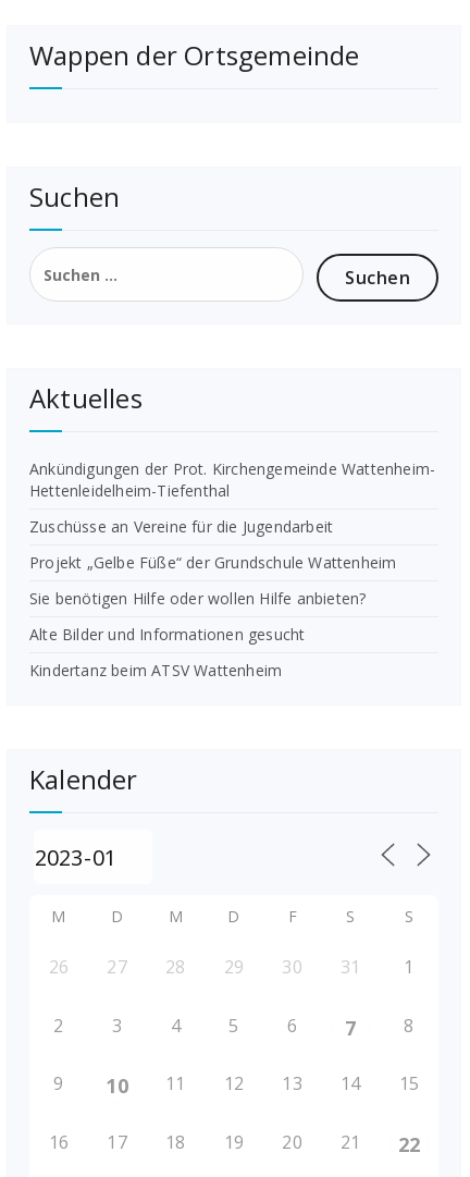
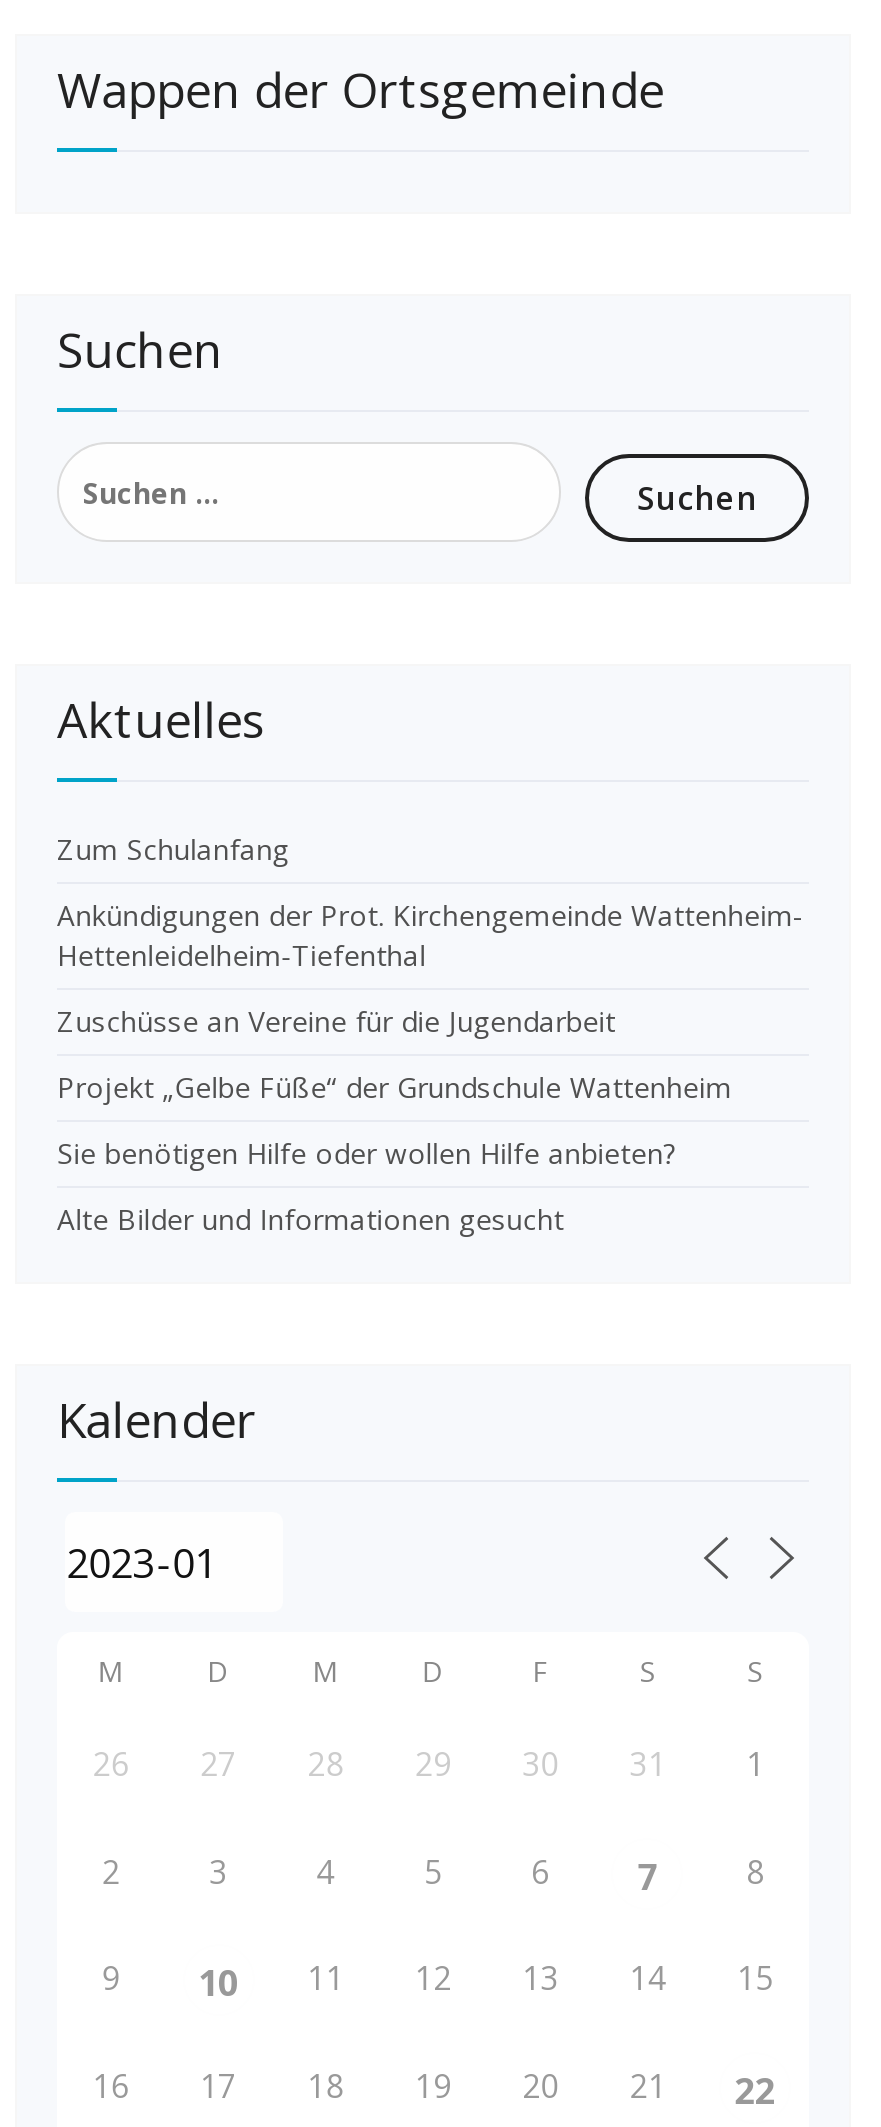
+ Zum Schulanfang

moved down: Ankündigungen der Prot. Kirchengemeinde Wattenheim- | Hettenleidelheim-Tiefenthal | Zuschüsse an Vereine für die Jugendarbeit | Projekt „Gelbe Füße“ der Grundschule Wattenheim | Sie benötigen Hilfe oder wollen Hilfe anbieten? | Alte Bilder und Informationen gesucht

- Kindertanz beim ATSV Wattenheim
